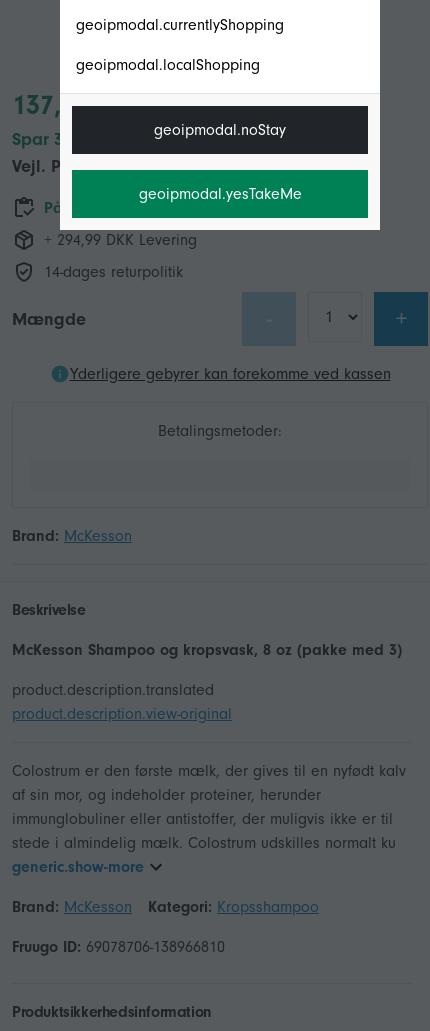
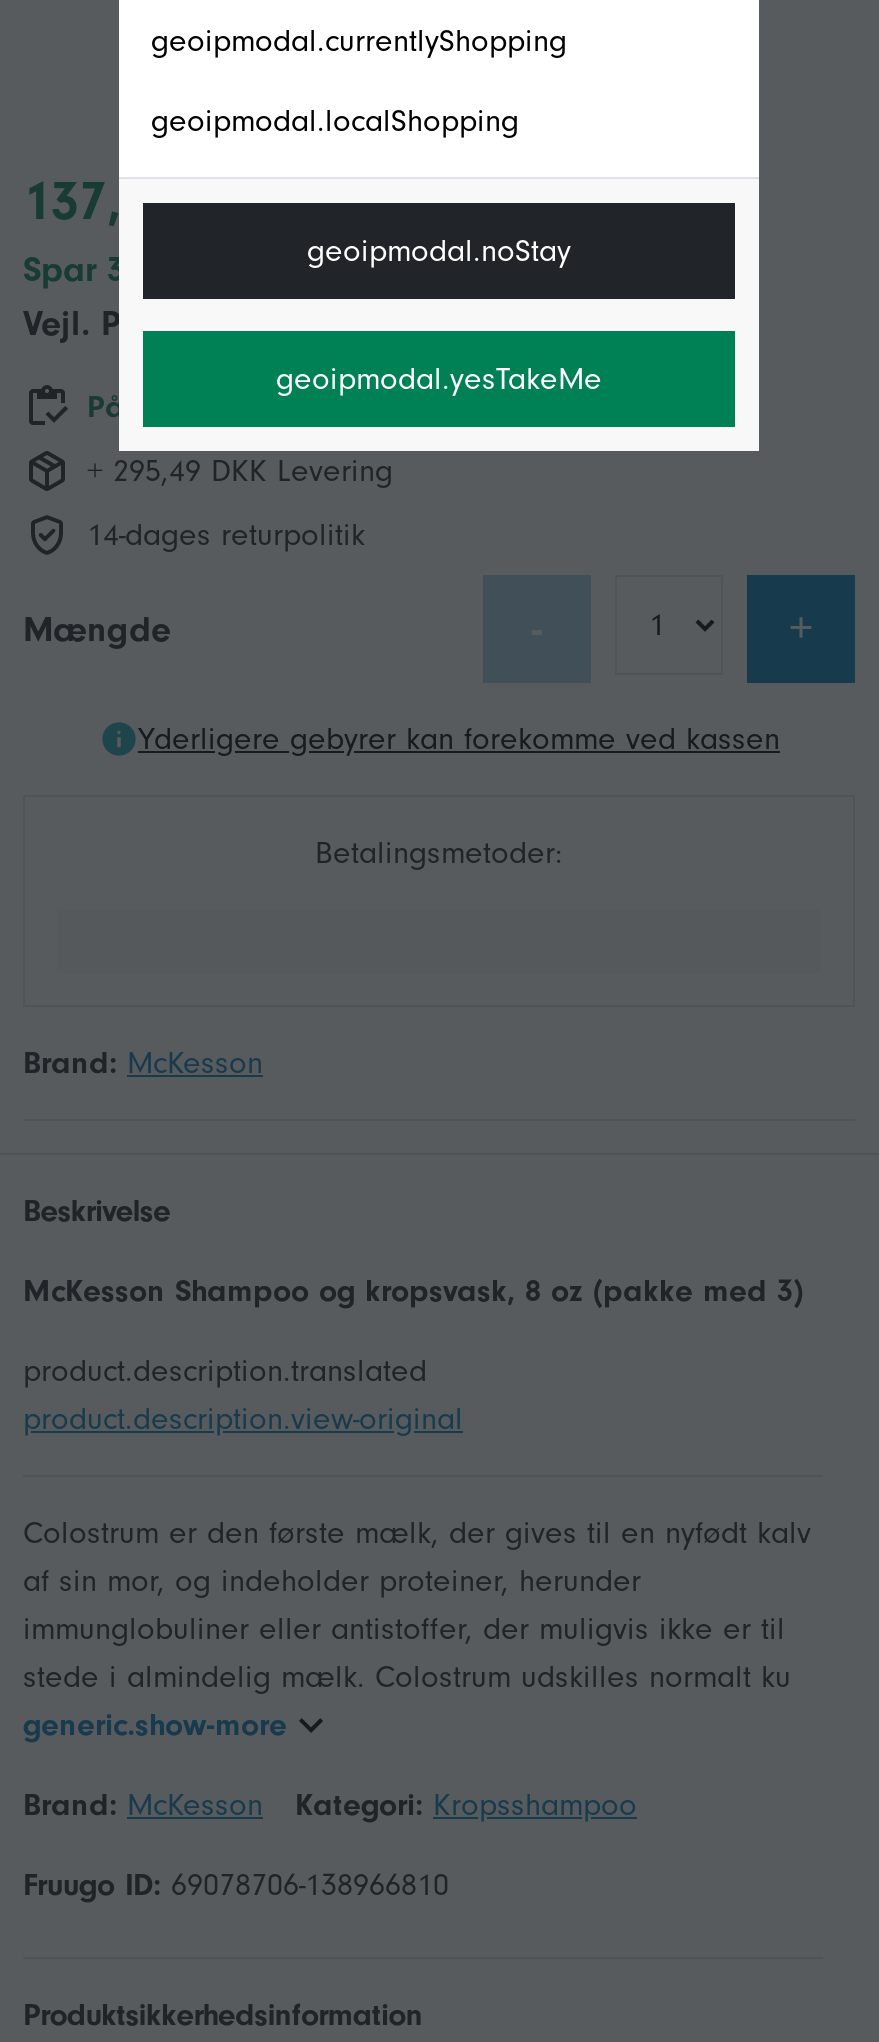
- + 294,99 DKK Levering
+ + 295,49 DKK Levering
